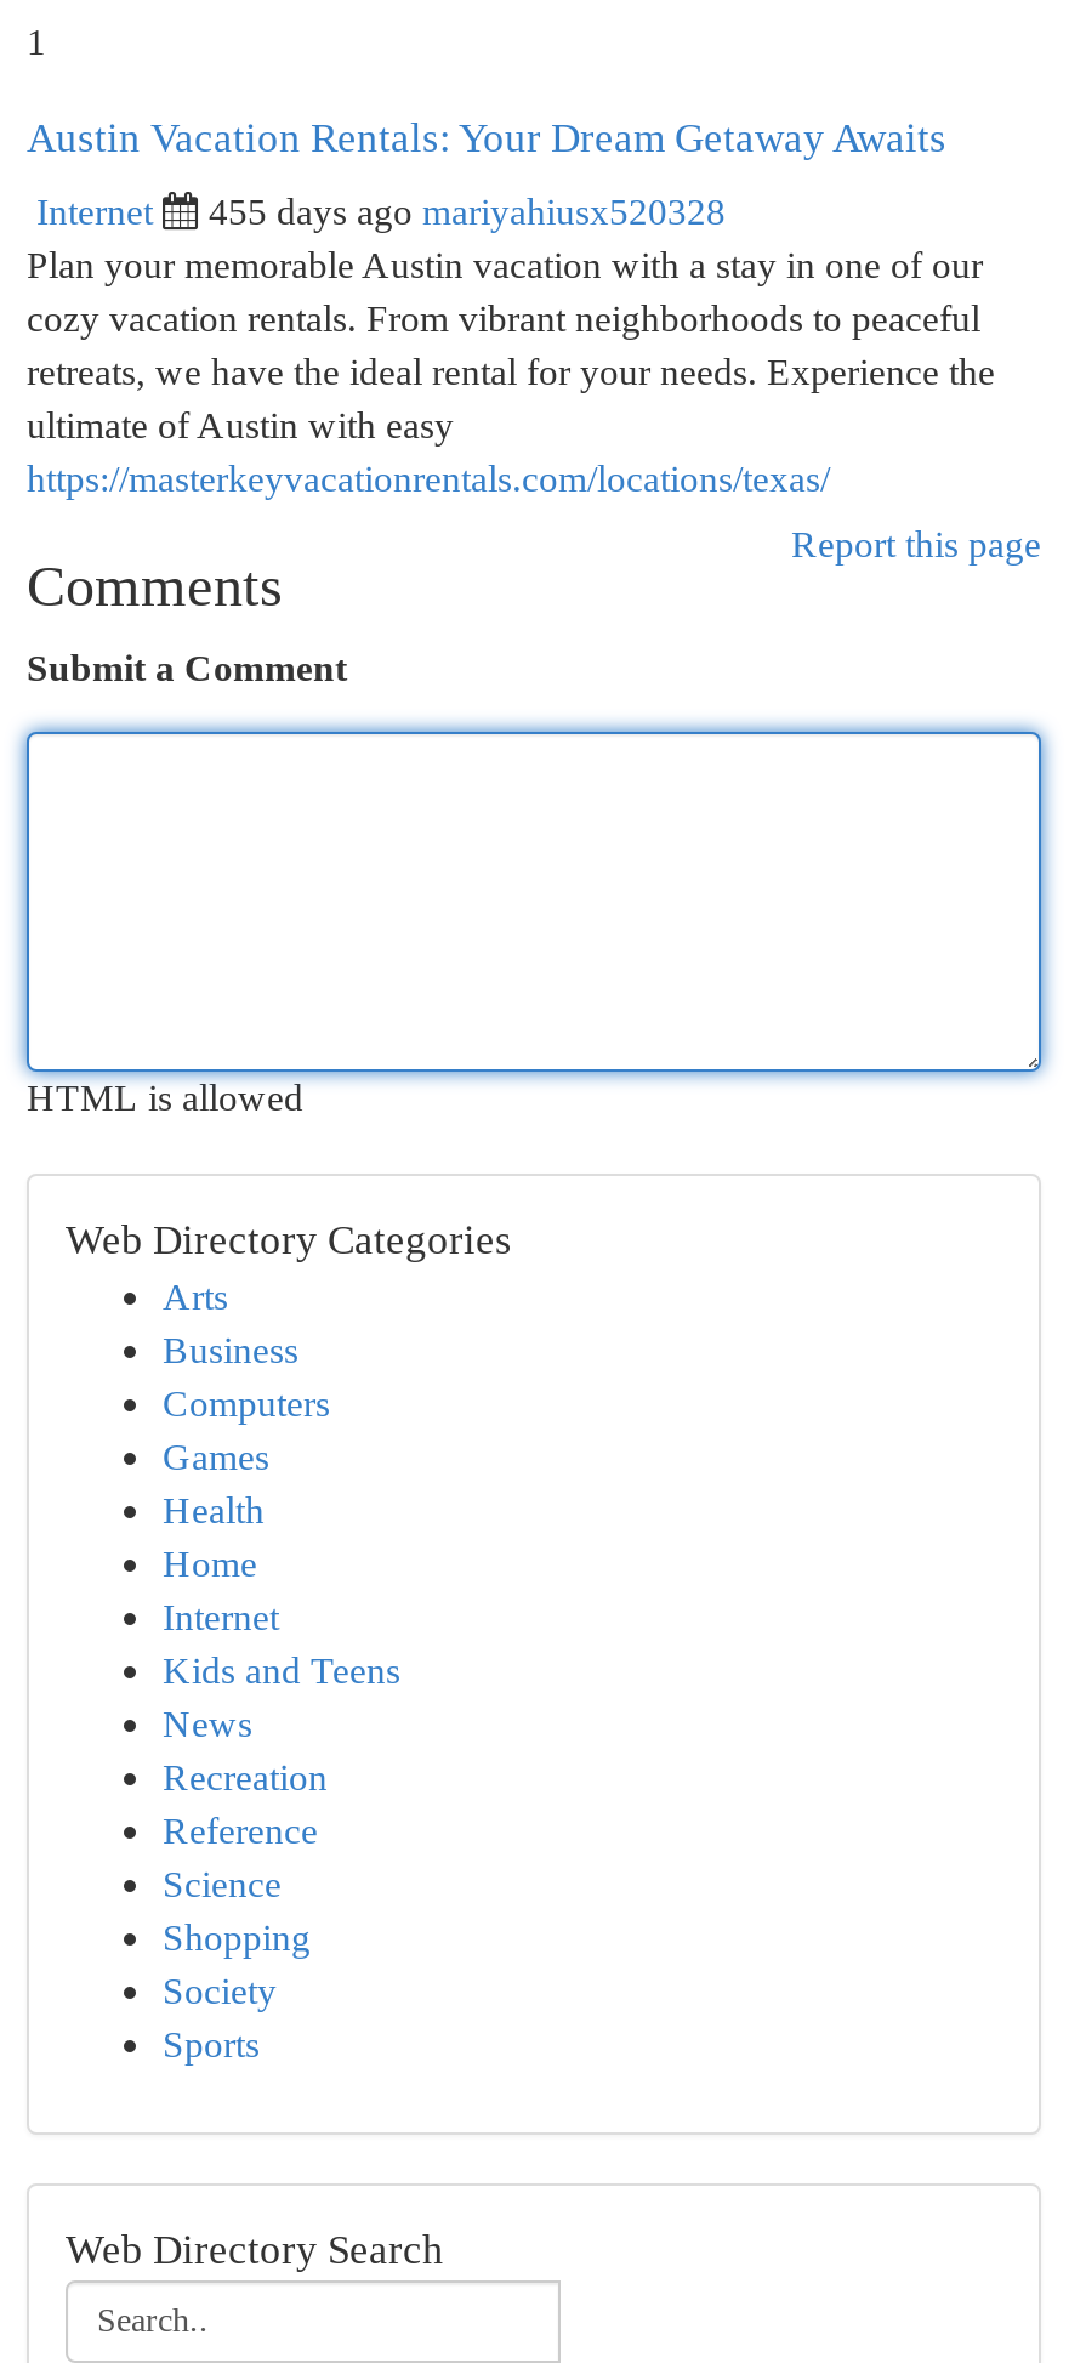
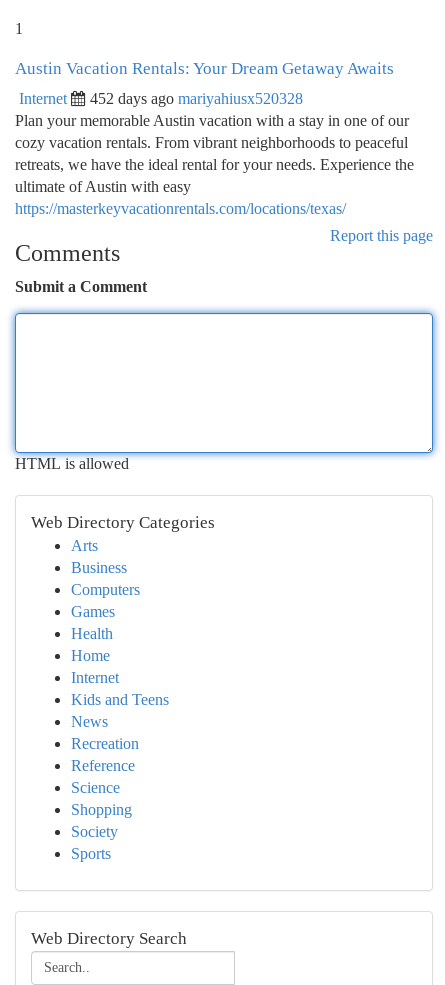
- 455 days ago mariyahiusx520328
+ 452 days ago mariyahiusx520328
